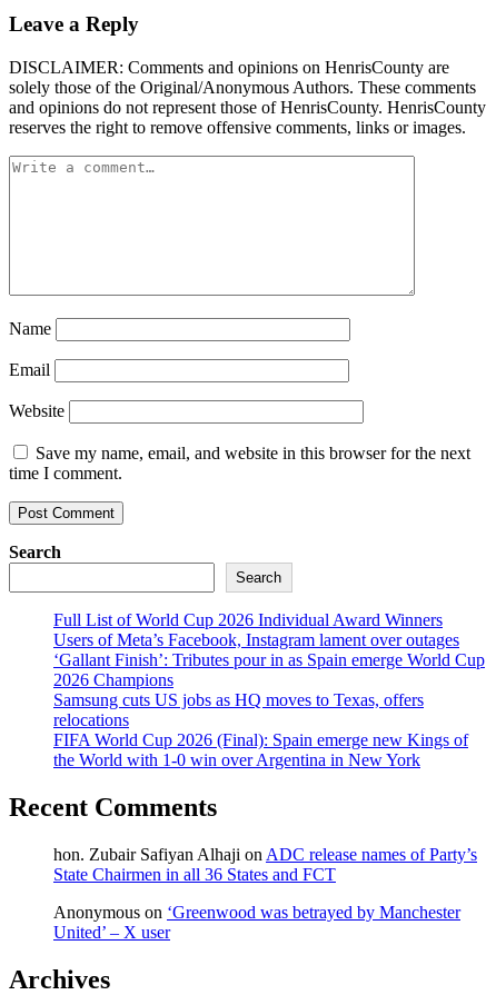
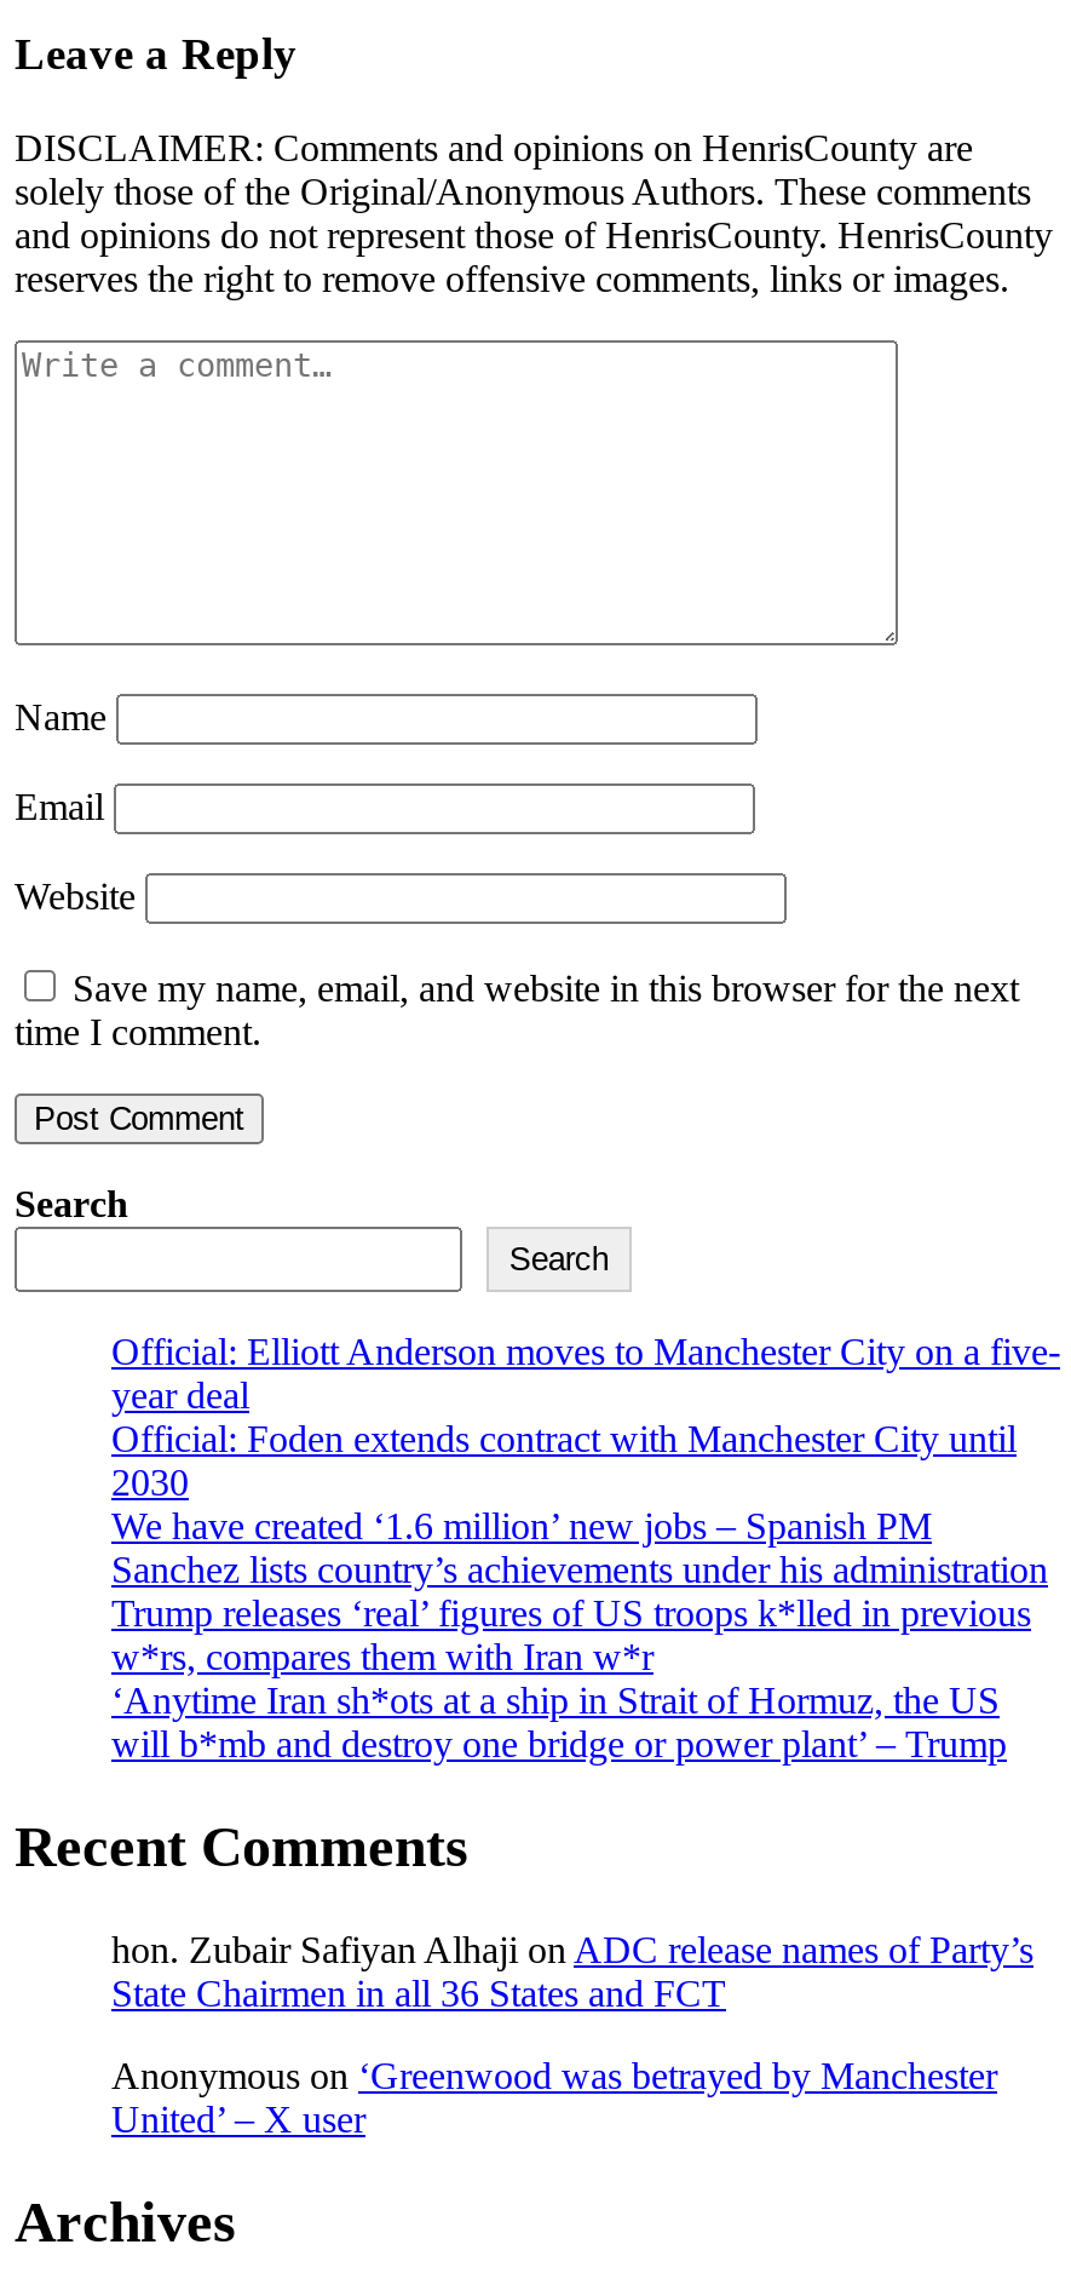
- Full List of World Cup 2026 Individual Award Winners
- Users of Meta’s Facebook, Instagram lament over outages
- ‘Gallant Finish’: Tributes pour in as Spain emerge World Cup
- 2026 Champions
- Samsung cuts US jobs as HQ moves to Texas, offers
- relocations
- FIFA World Cup 2026 (Final): Spain emerge new Kings of
- the World with 1-0 win over Argentina in New York
+ Official: Elliott Anderson moves to Manchester City on a five-
+ year deal
+ Official: Foden extends contract with Manchester City until
+ 2030
+ We have created ‘1.6 million’ new jobs – Spanish PM
+ Sanchez lists country’s achievements under his administration
+ Trump releases ‘real’ figures of US troops k*lled in previous
+ w*rs, compares them with Iran w*r
+ ‘Anytime Iran sh*ots at a ship in Strait of Hormuz, the US
+ will b*mb and destroy one bridge or power plant’ – Trump
